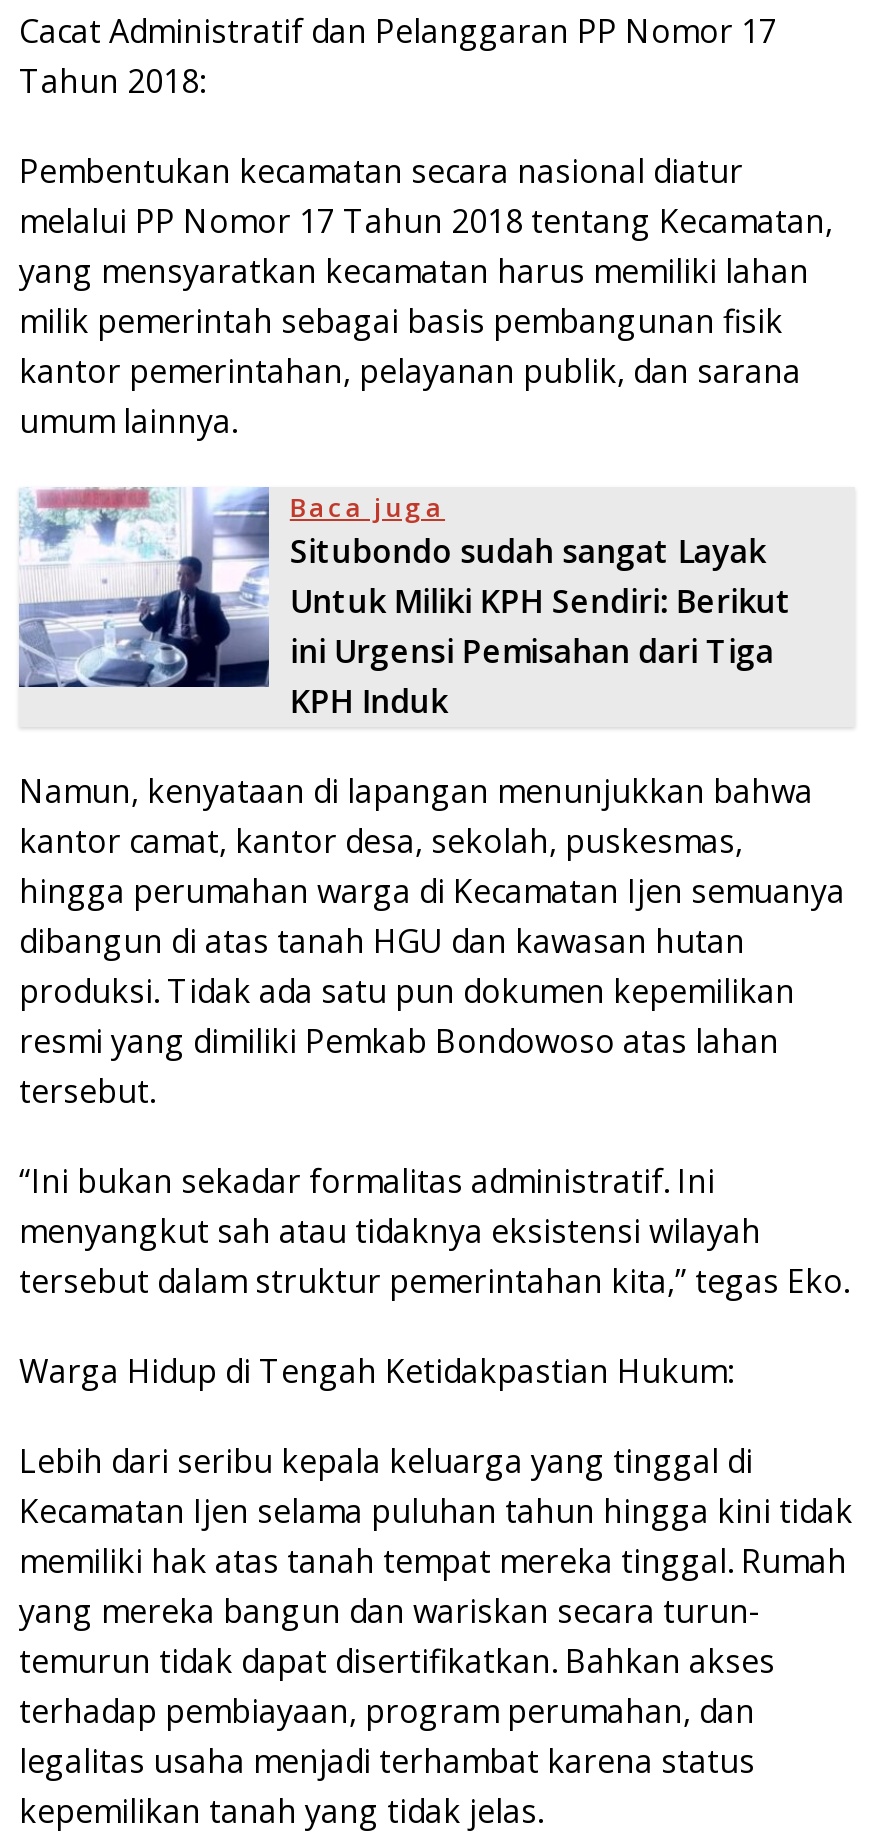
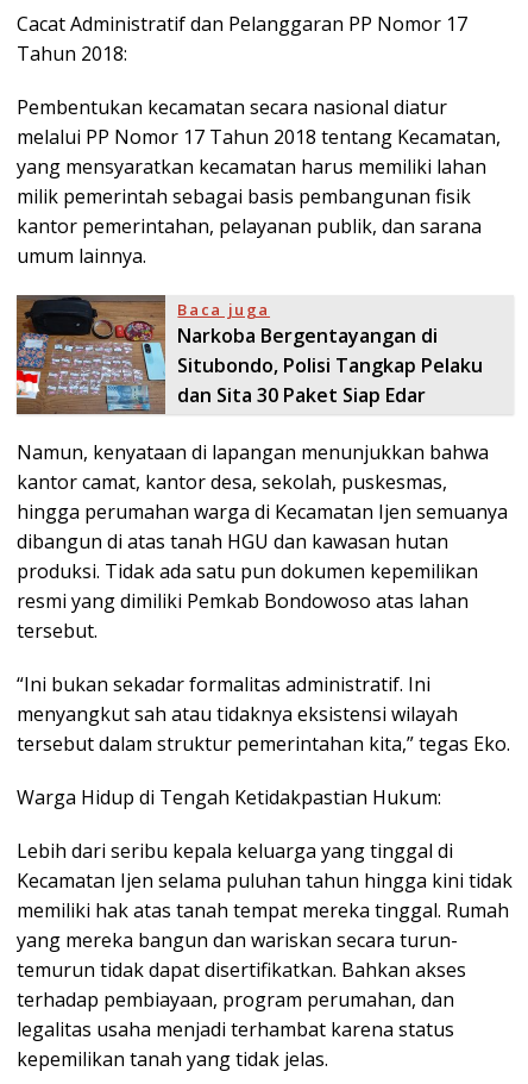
- [image]
- Situbondo sudah sangat Layak
- Untuk Miliki KPH Sendiri: Berikut
- ini Urgensi Pemisahan dari Tiga
- KPH Induk
+ [image]
+ Narkoba Bergentayangan di
+ Situbondo, Polisi Tangkap Pelaku
+ dan Sita 30 Paket Siap Edar
